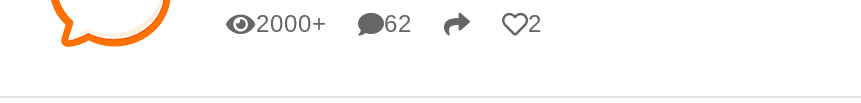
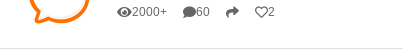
- 62
+ 60
